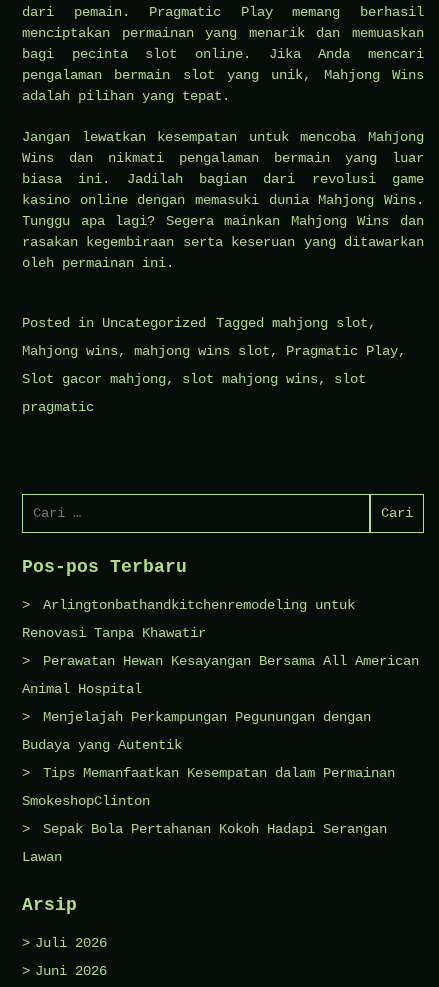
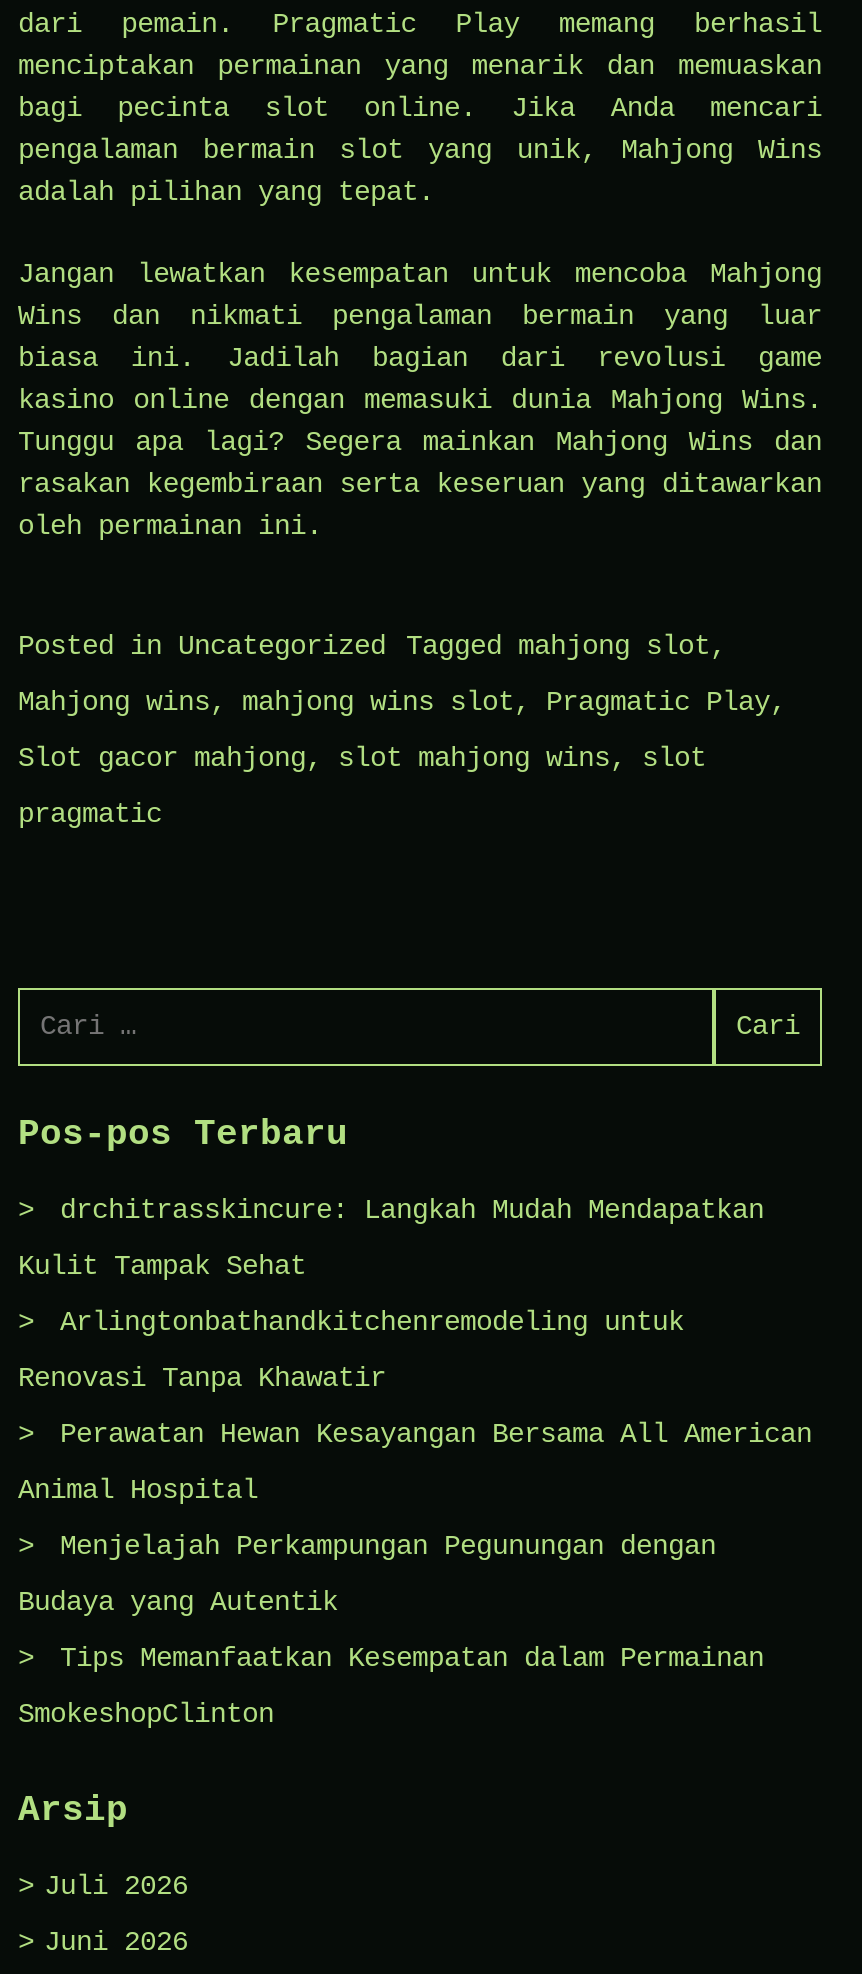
+ drchitrasskincure: Langkah Mudah Mendapatkan
+ Kulit Tampak Sehat

moved down: Arlingtonbathandkitchenremodeling untuk | Renovasi Tanpa Khawatir | Perawatan Hewan Kesayangan Bersama All American | Animal Hospital | Menjelajah Perkampungan Pegunungan dengan | Budaya yang Autentik | Tips Memanfaatkan Kesempatan dalam Permainan | SmokeshopClinton

- Sepak Bola Pertahanan Kokoh Hadapi Serangan
- Lawan
